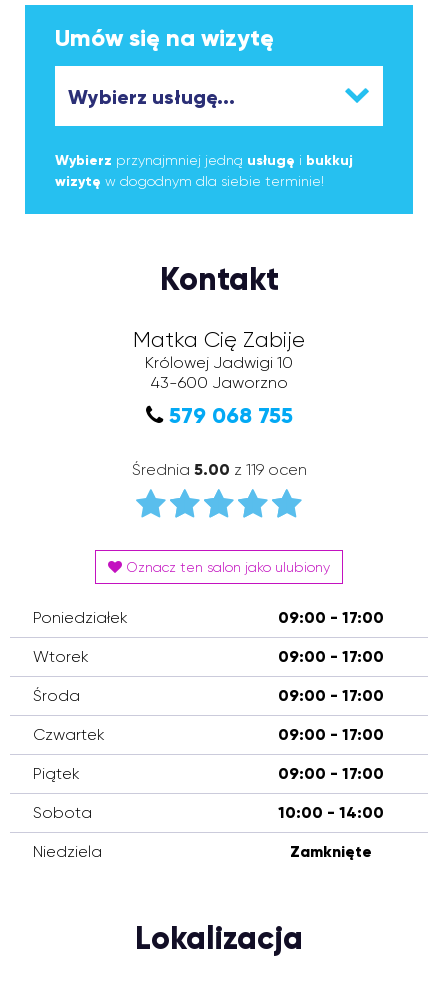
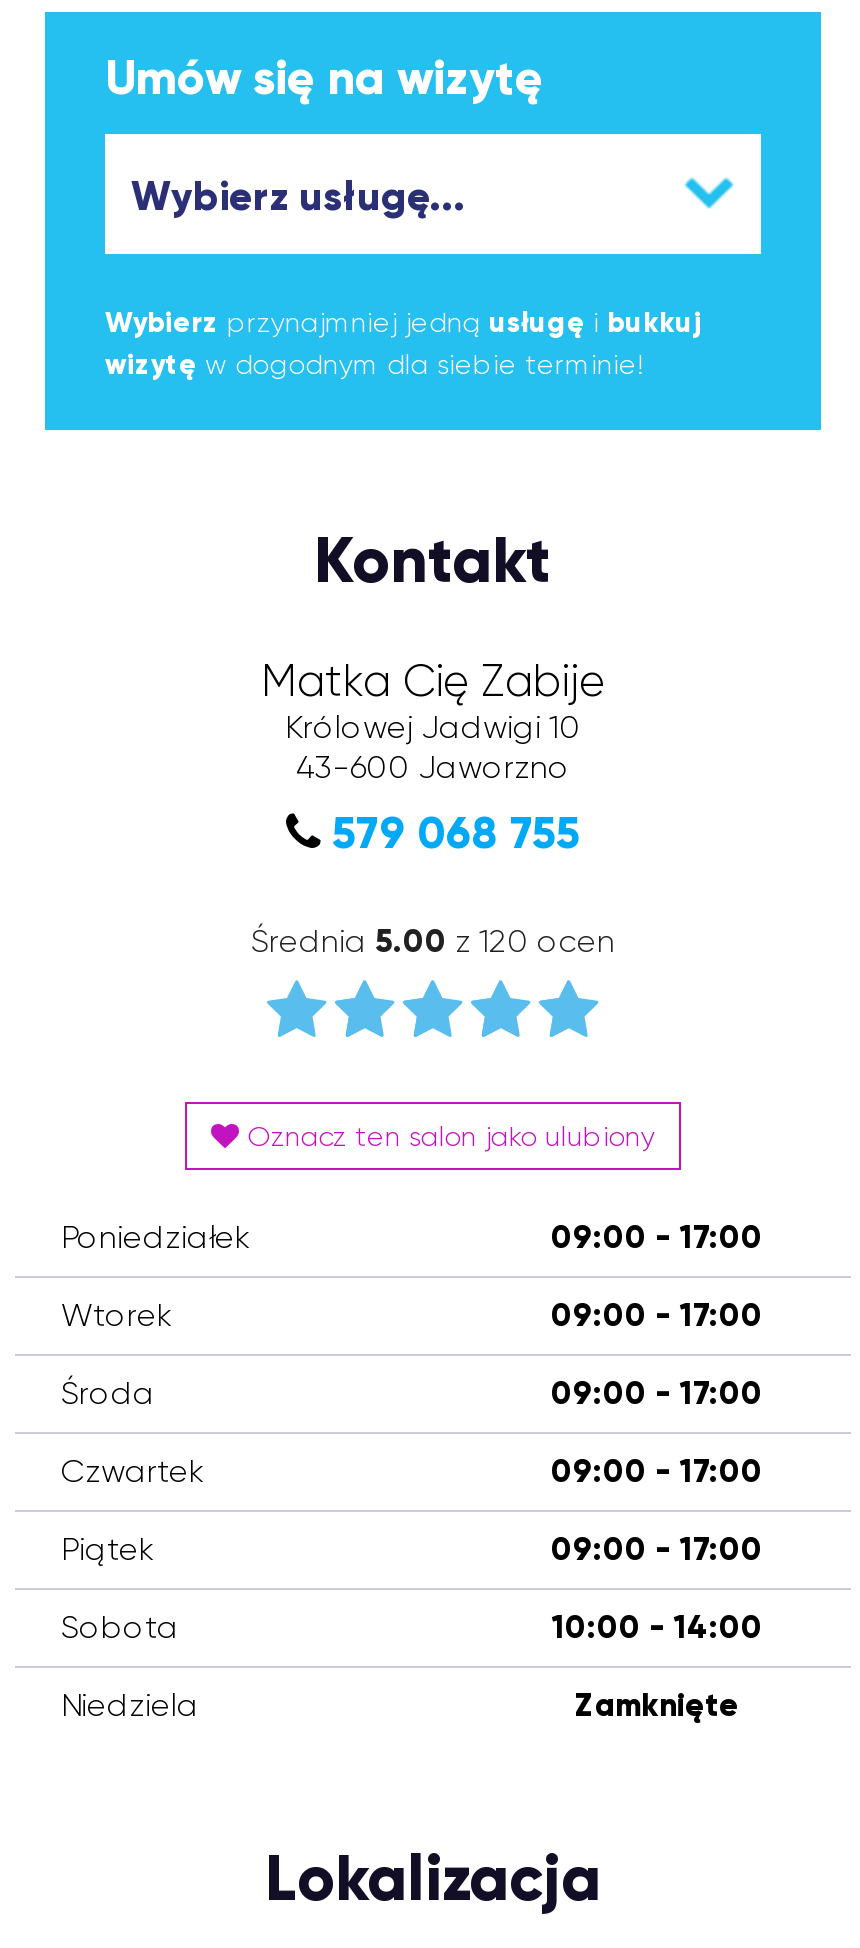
- Średnia 5.00 z 119 ocen
+ Średnia 5.00 z 120 ocen
